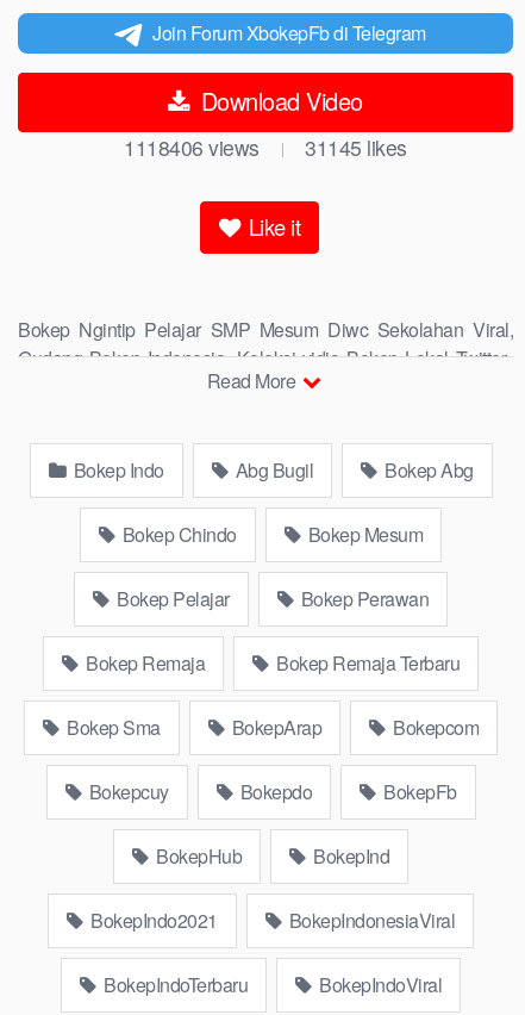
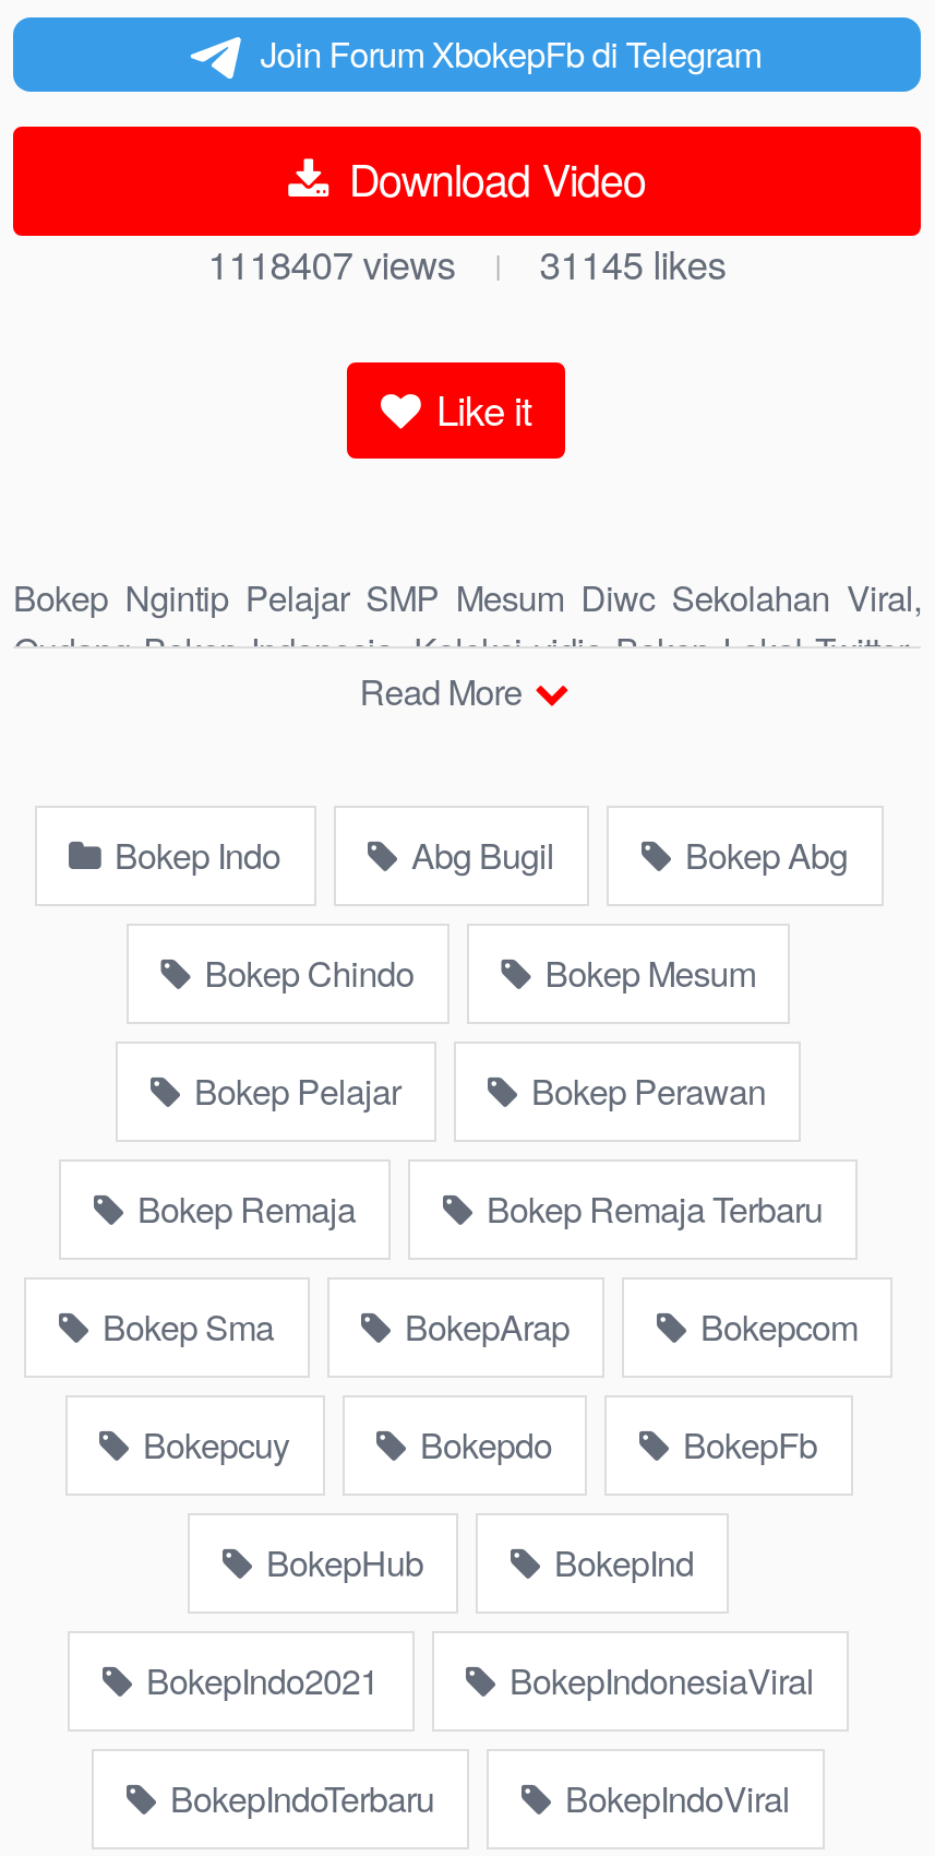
- 1118406views
+ 1118407views
